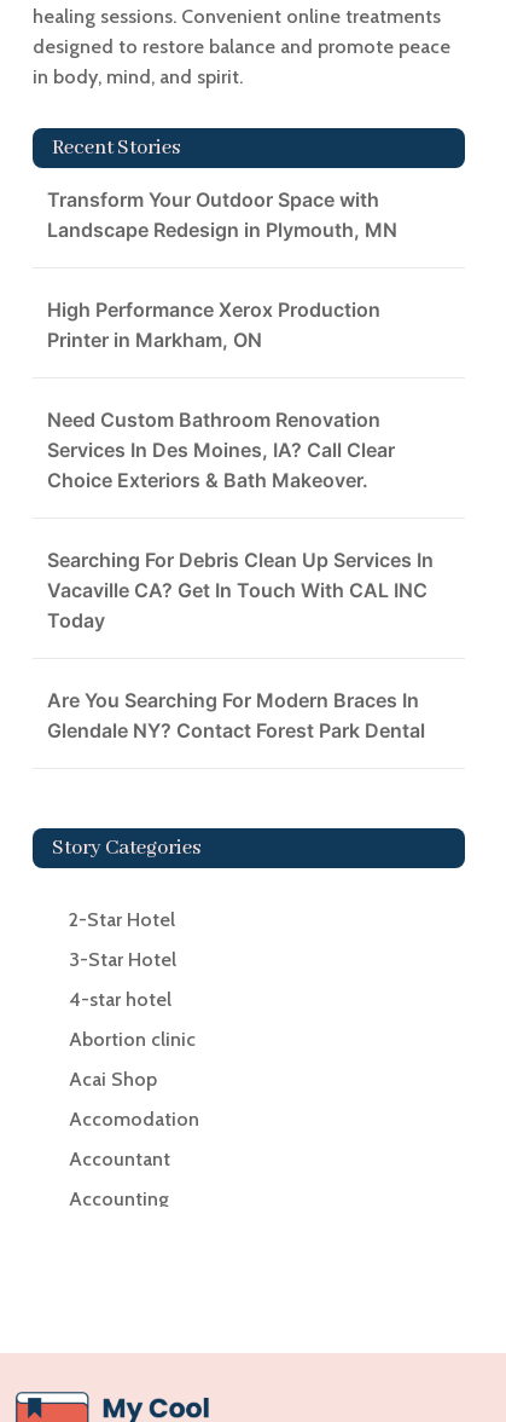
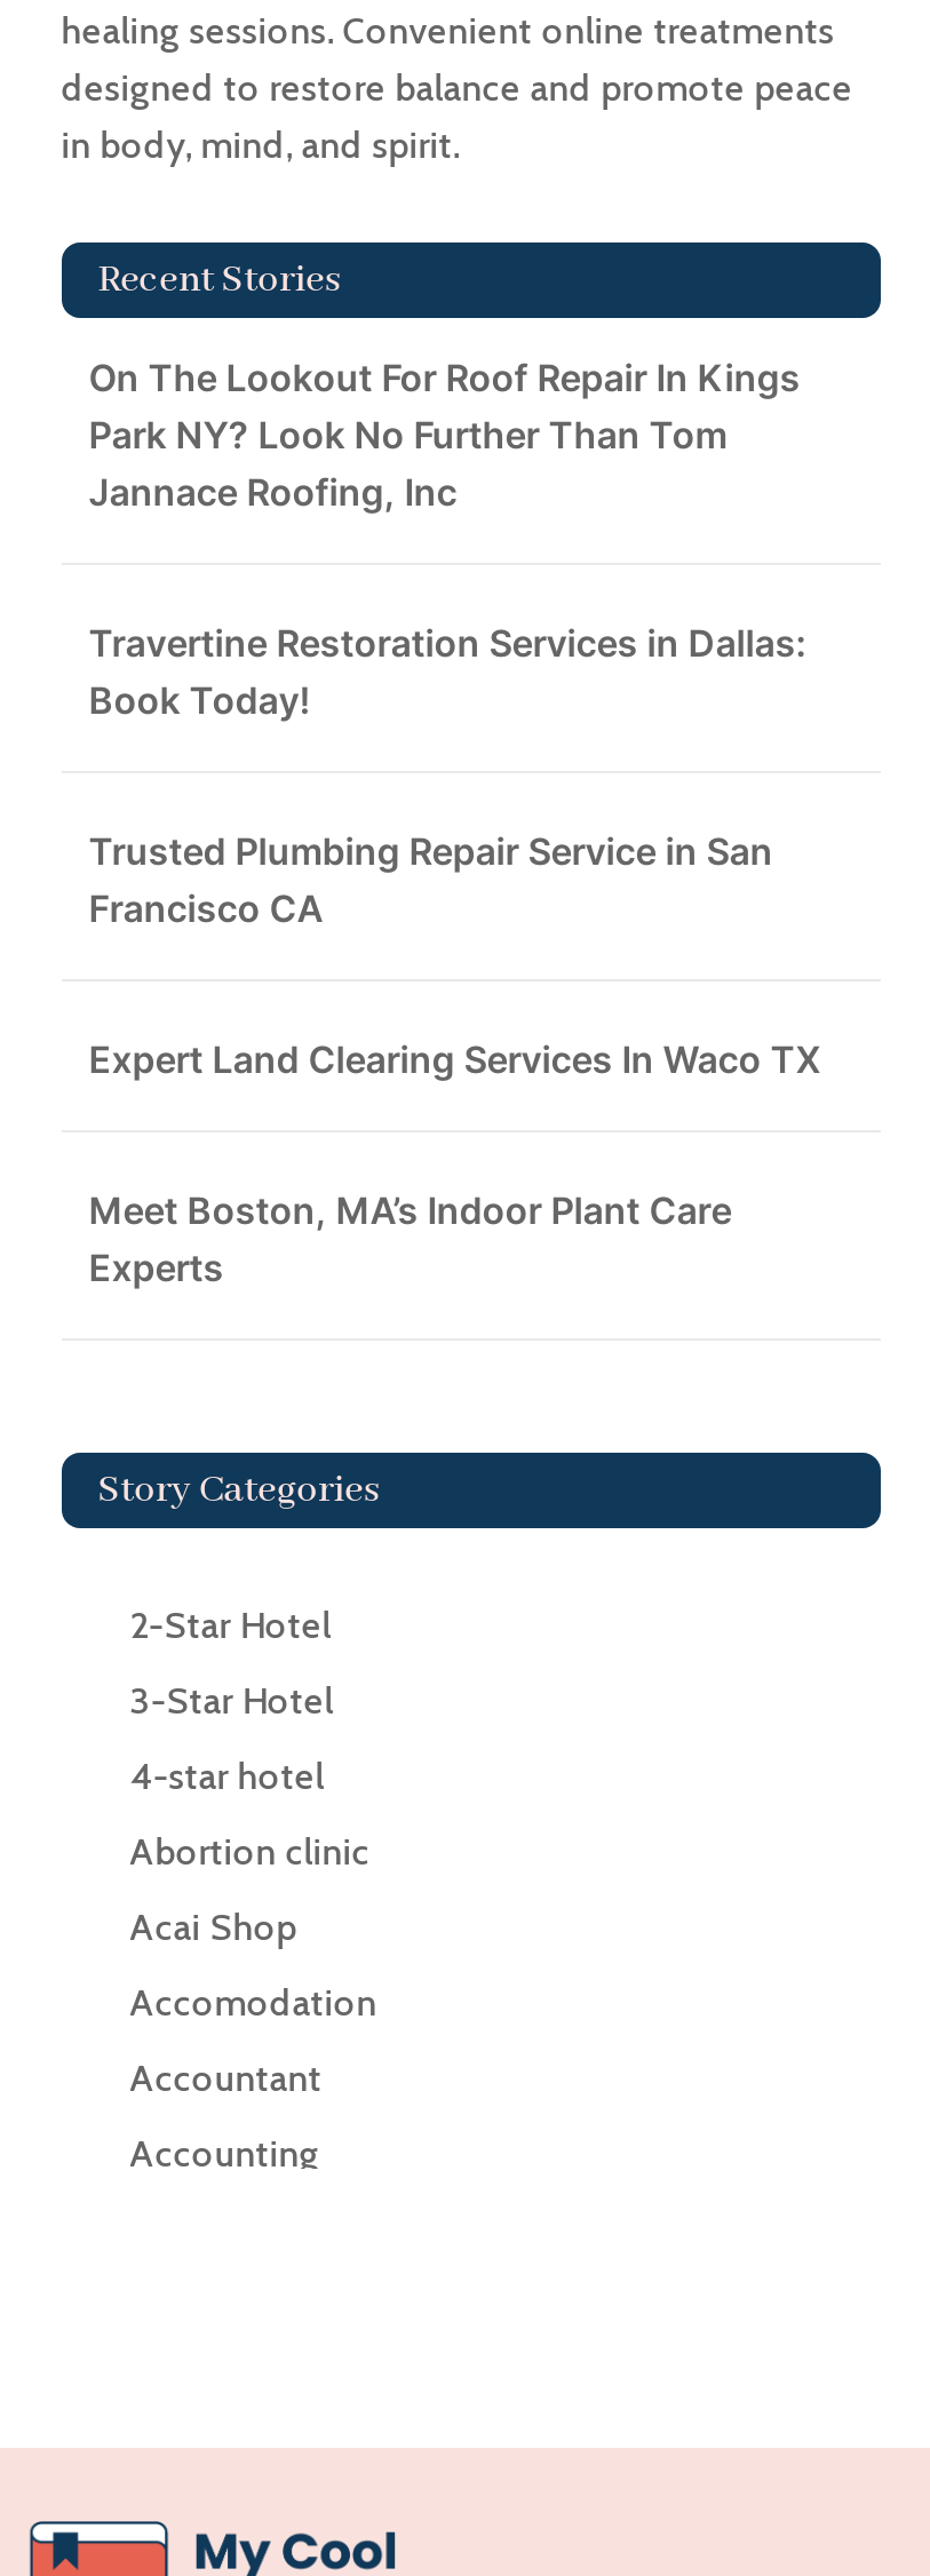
- Transform Your Outdoor Space with
- Landscape Redesign in Plymouth, MN
+ On The Lookout For Roof Repair In Kings
+ Park NY? Look No Further Than Tom
+ Jannace Roofing, Inc

- High Performance Xerox Production
- Printer in Markham, ON
+ Travertine Restoration Services in Dallas:
+ Book Today!

- Need Custom Bathroom Renovation
- Services In Des Moines, IA? Call Clear
- Choice Exteriors & Bath Makeover.
+ Trusted Plumbing Repair Service in San
+ Francisco CA

- Searching For Debris Clean Up Services In
- Vacaville CA? Get In Touch With CAL INC
- Today
+ Expert Land Clearing Services In Waco TX

- Are You Searching For Modern Braces In
- Glendale NY? Contact Forest Park Dental
+ Meet Boston, MA’s Indoor Plant Care
+ Experts
